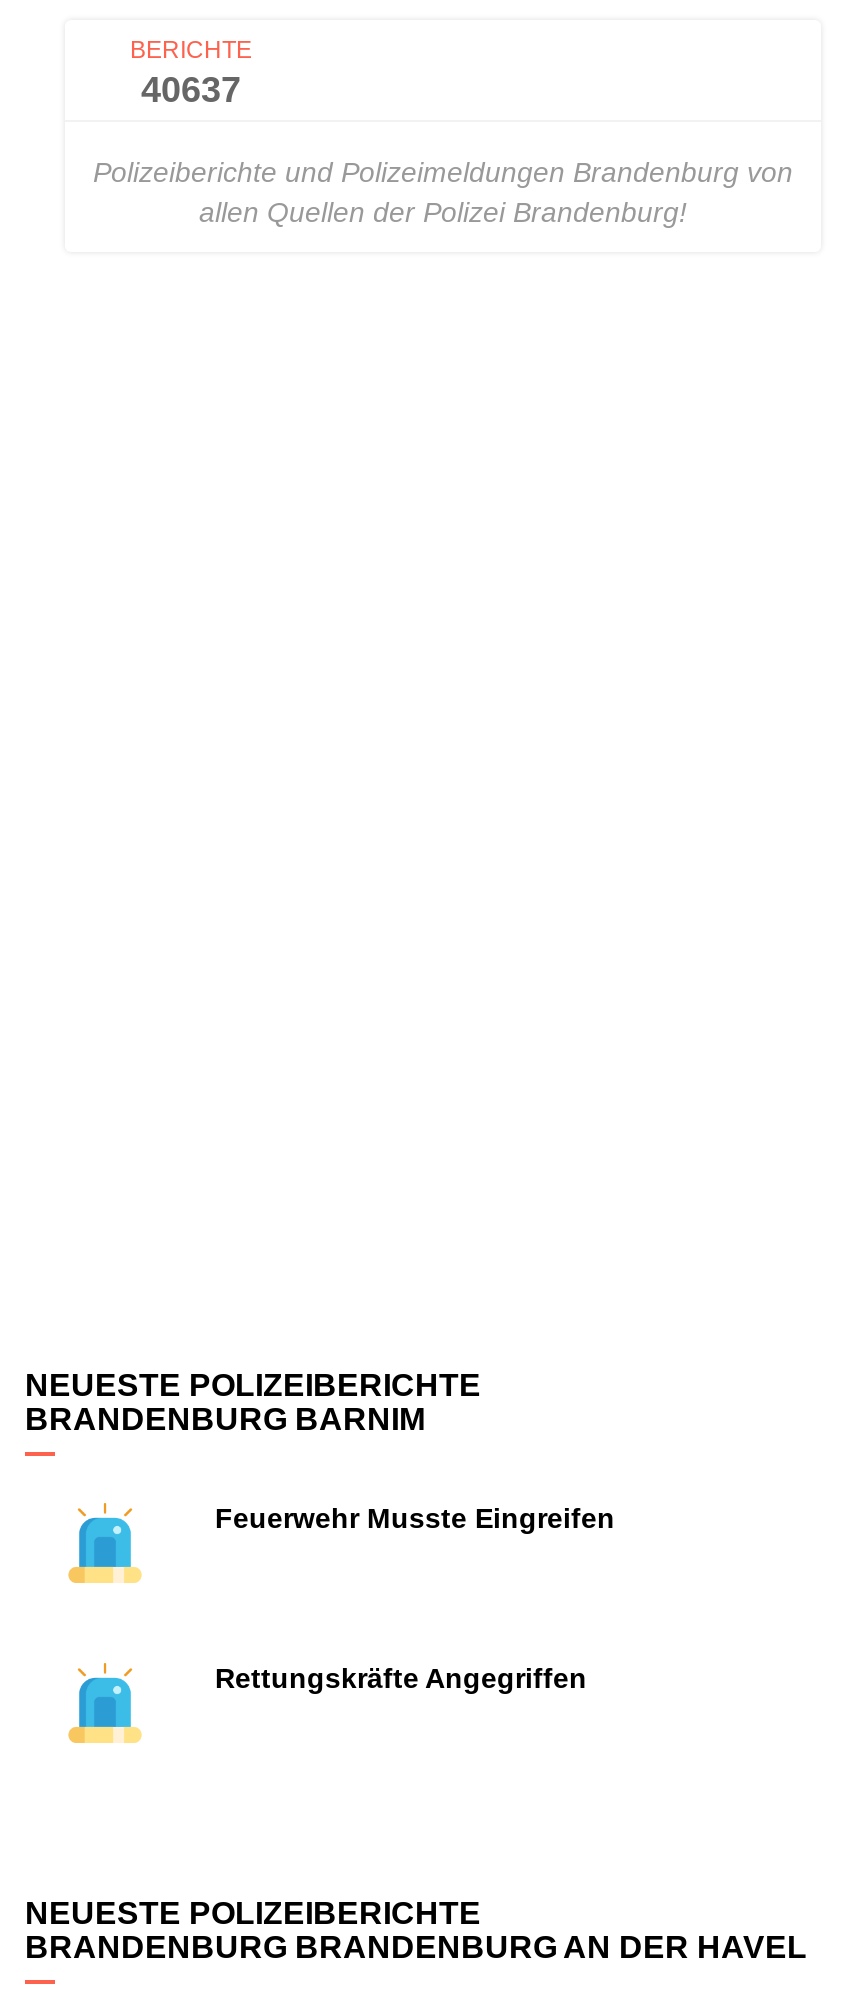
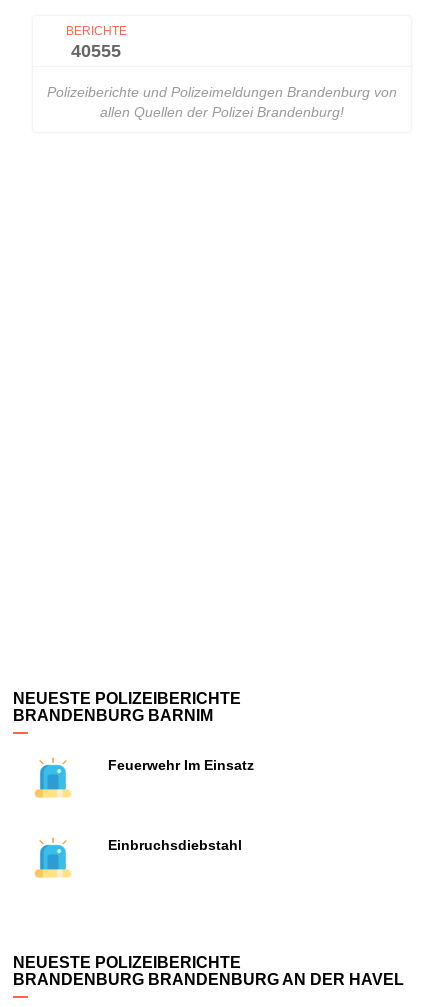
- 40637
+ 40555

- Feuerwehr Musste Eingreifen
+ Feuerwehr Im Einsatz

- Rettungskräfte Angegriffen
+ Einbruchsdiebstahl
